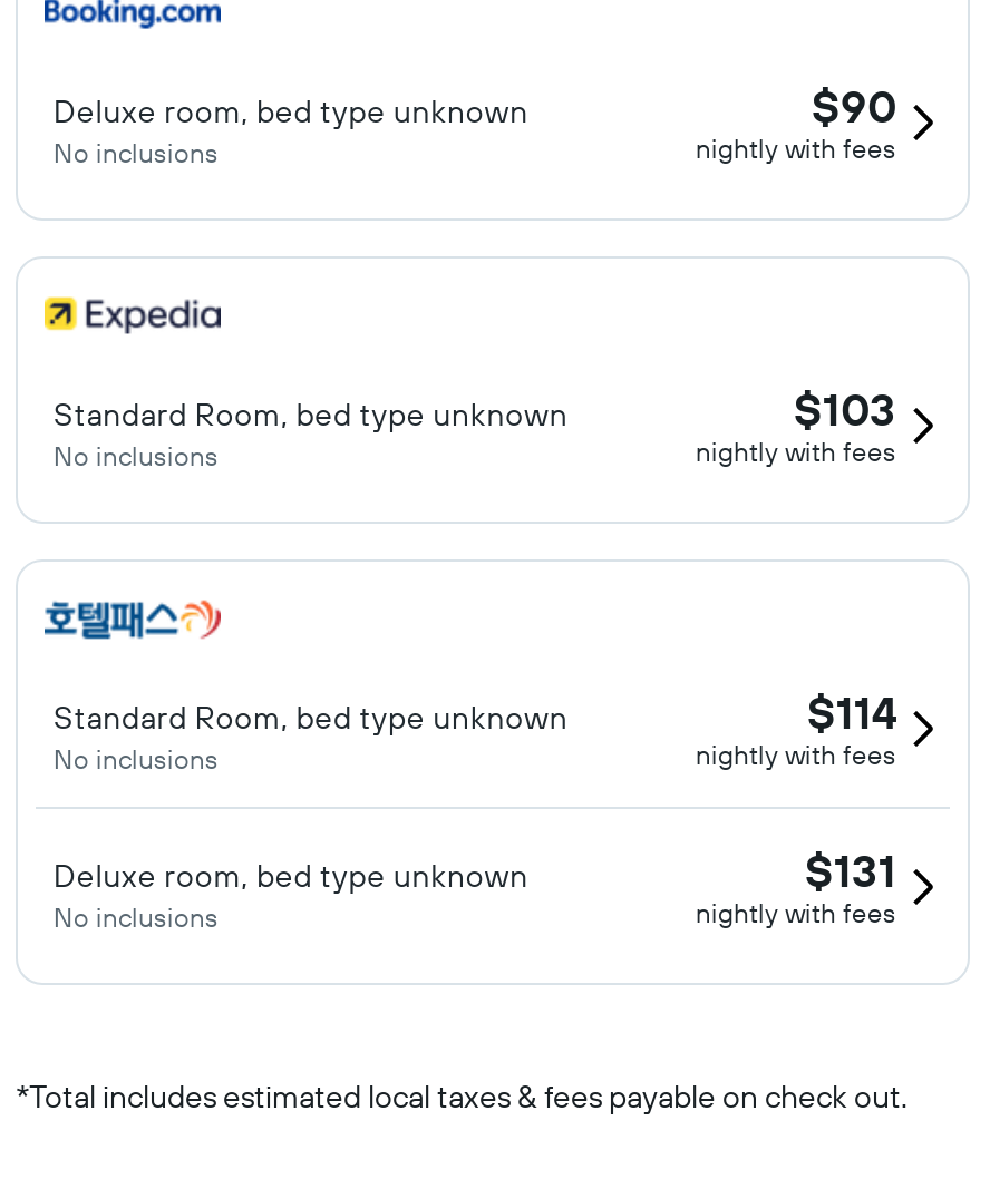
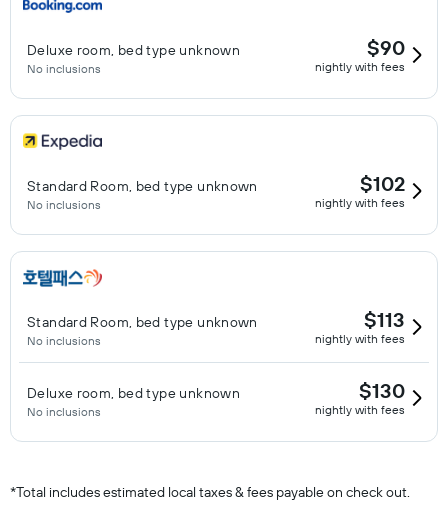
- $103
+ $102

- $114
+ $113

- $131
+ $130
